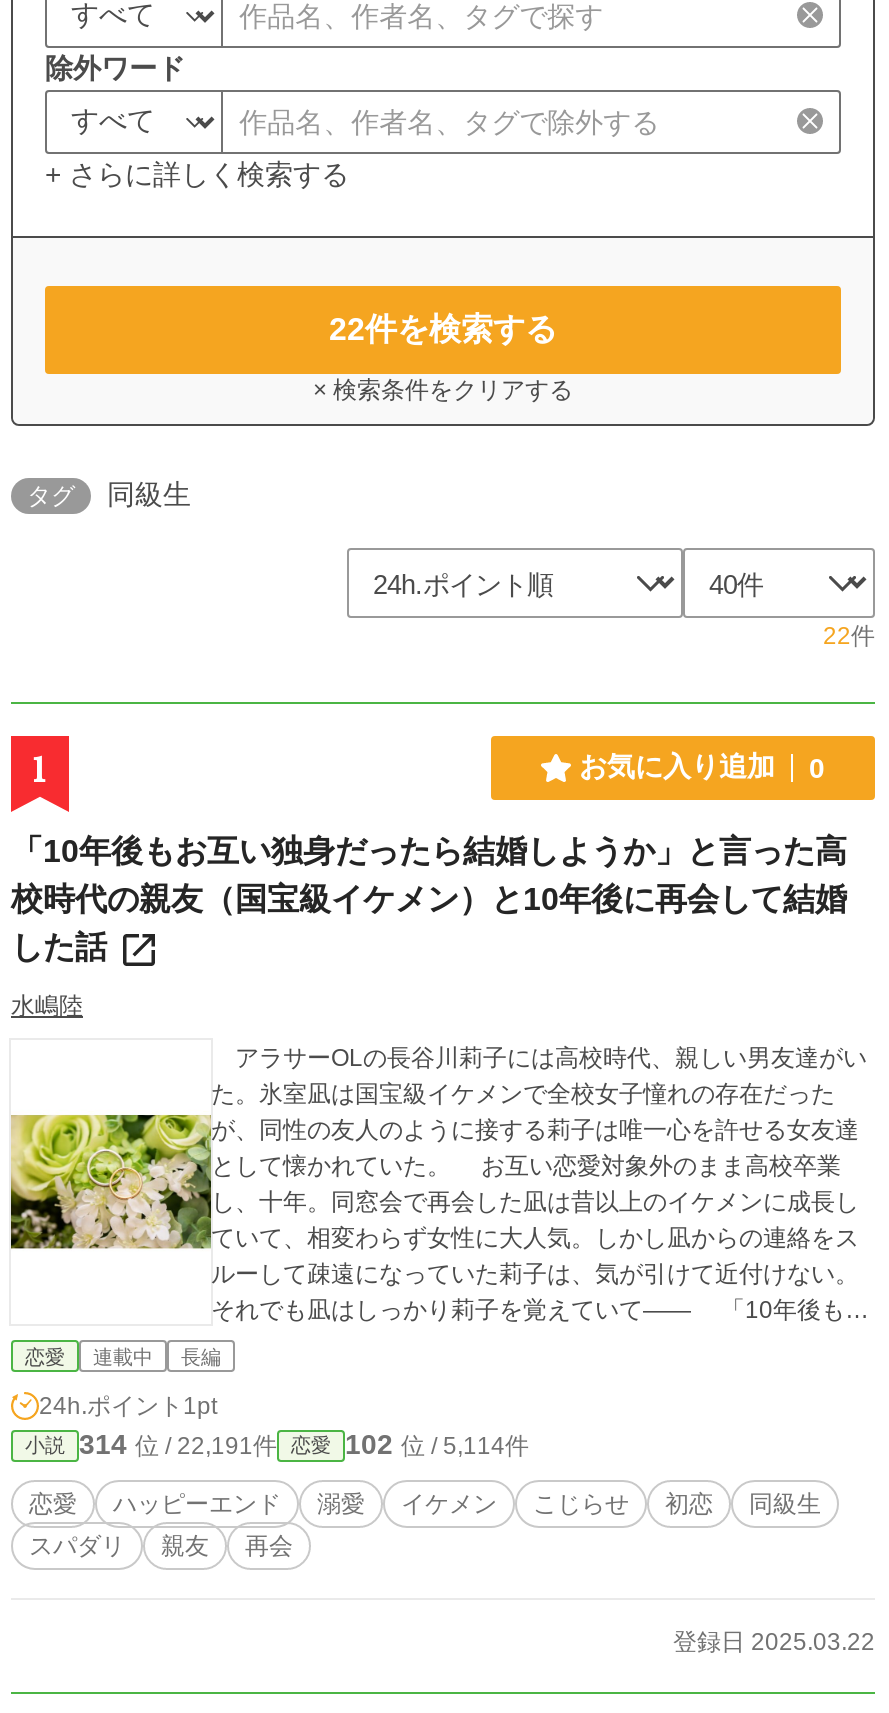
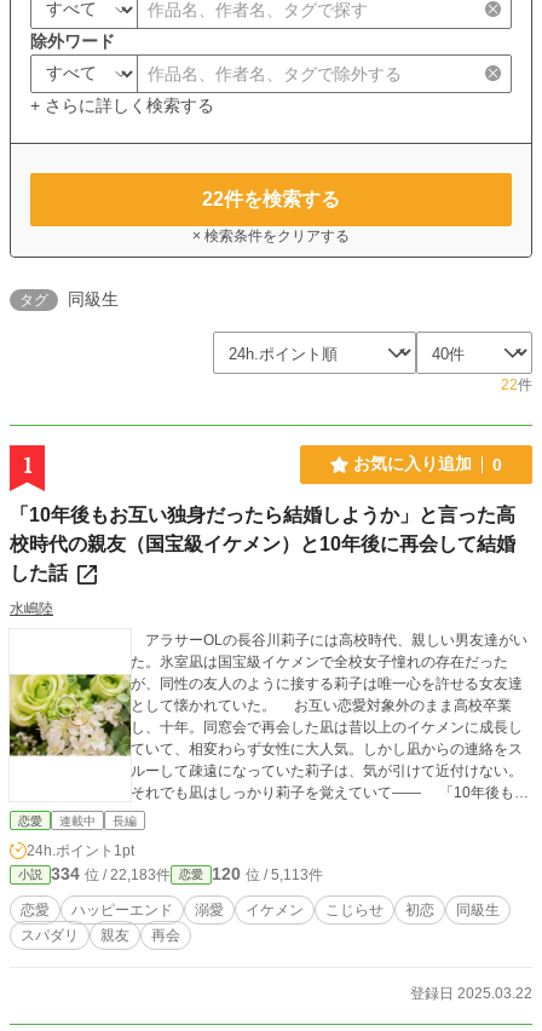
- 314位 / 22,191件
+ 334位 / 22,183件

- 102位 / 5,114件
+ 120位 / 5,113件
